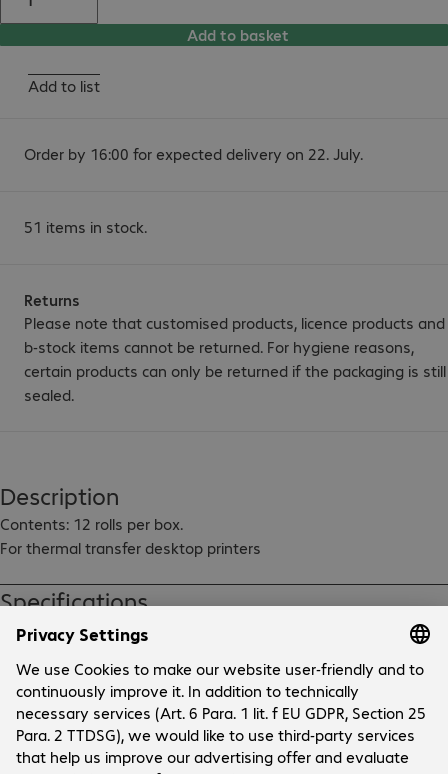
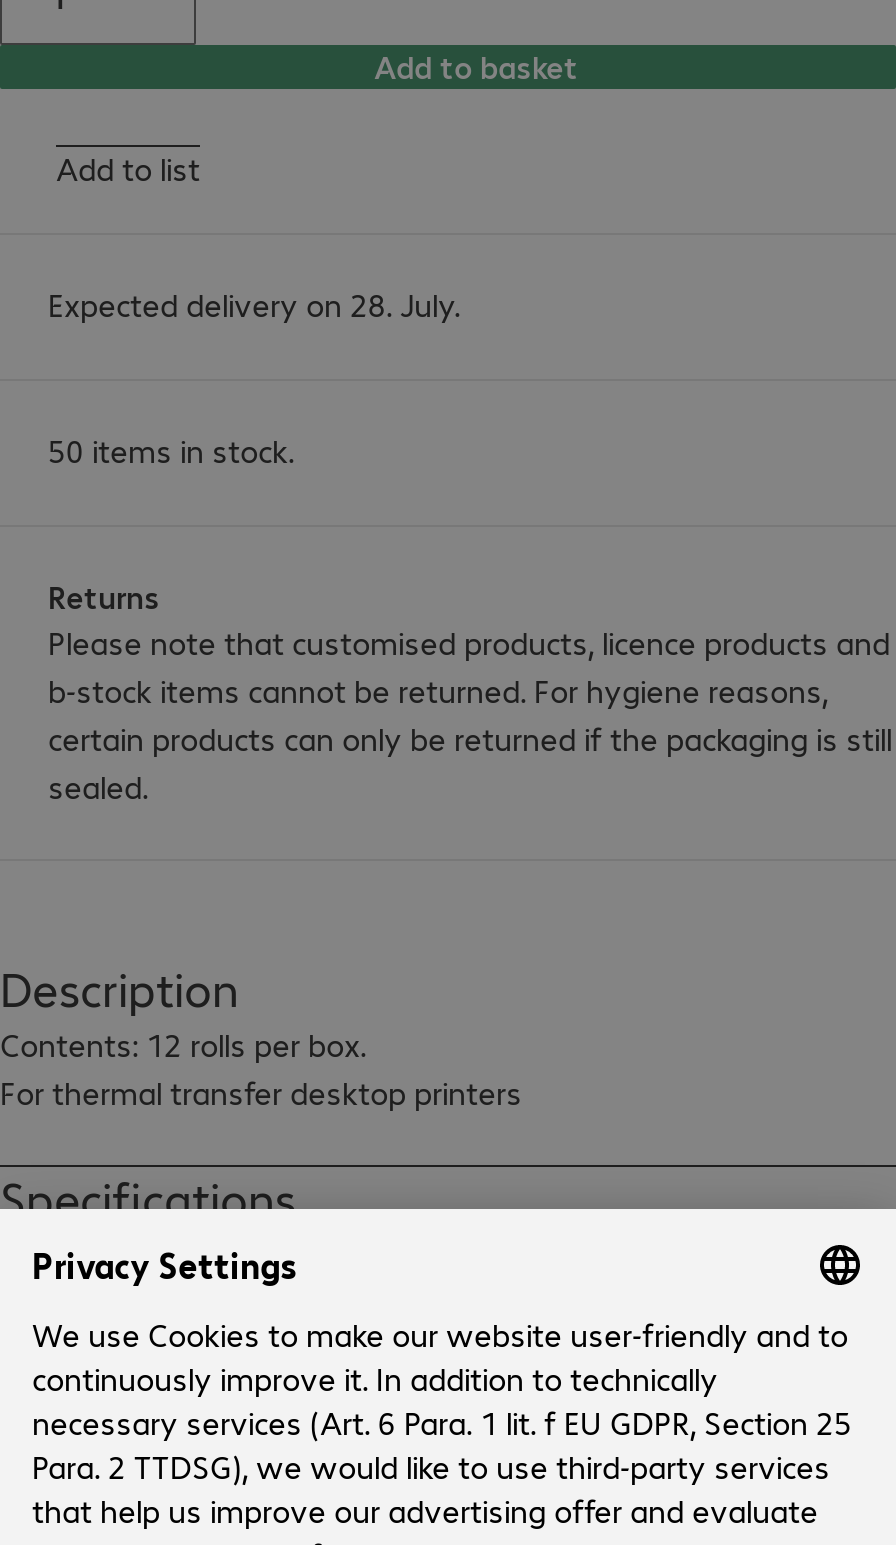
- Order by 16:00 for expected delivery on 22. July.
+ Expected delivery on 28. July.

- 51 items in stock.
+ 50 items in stock.
